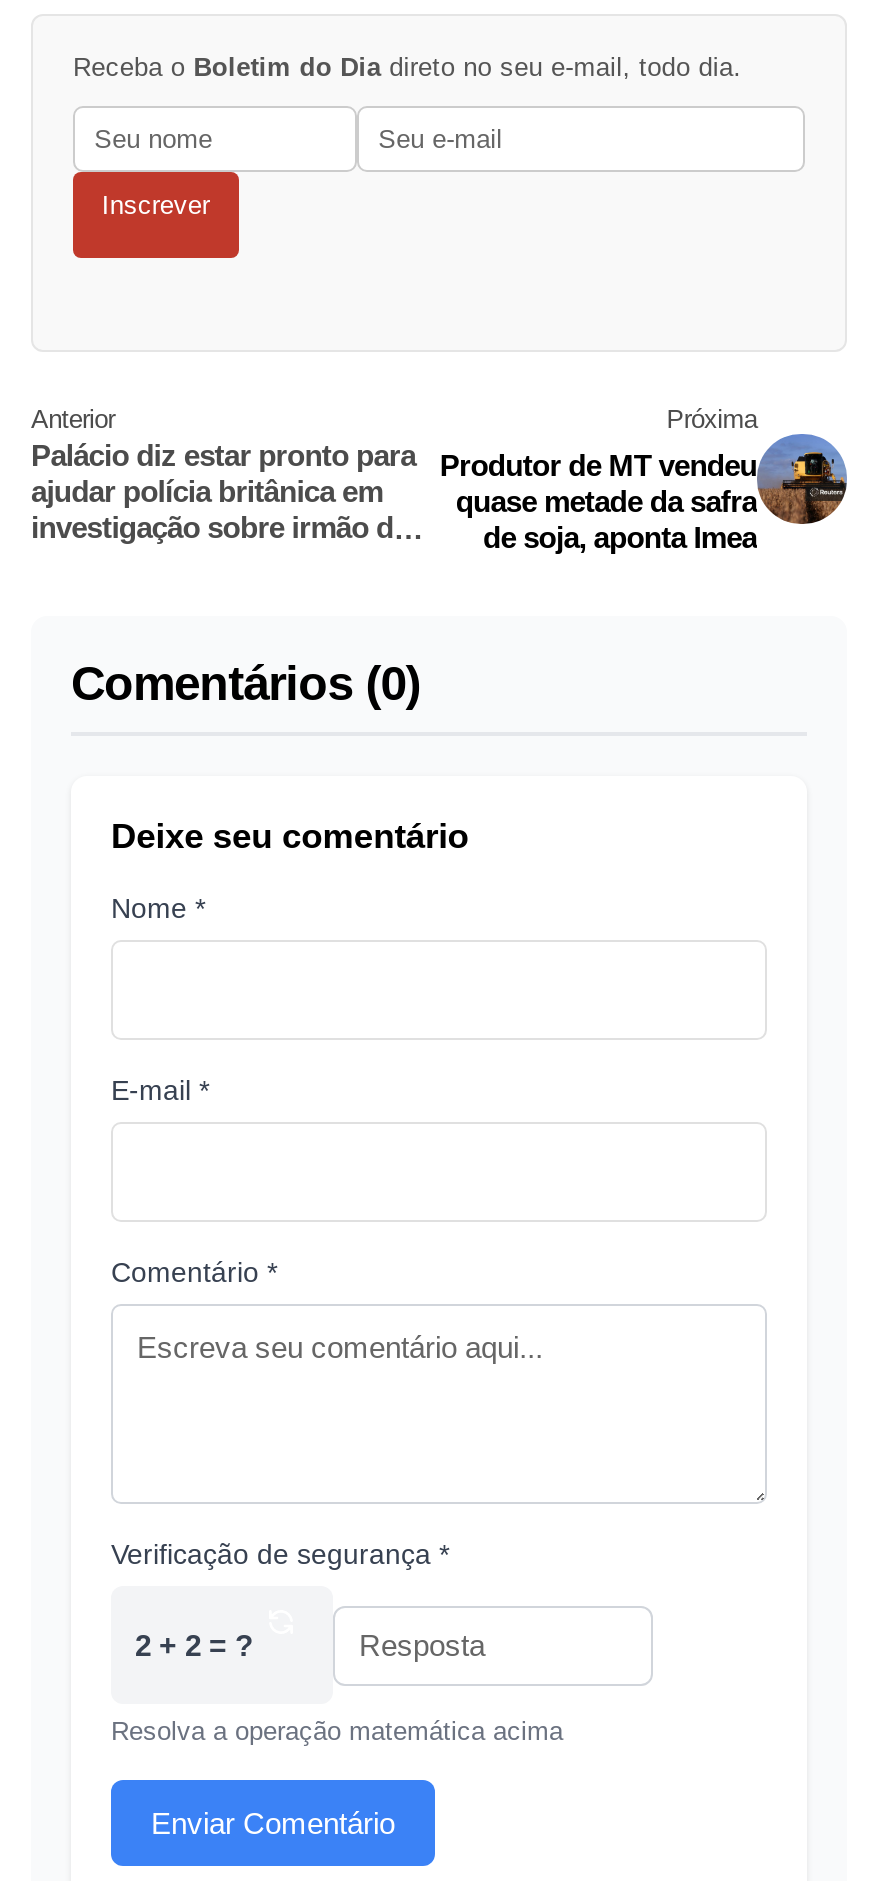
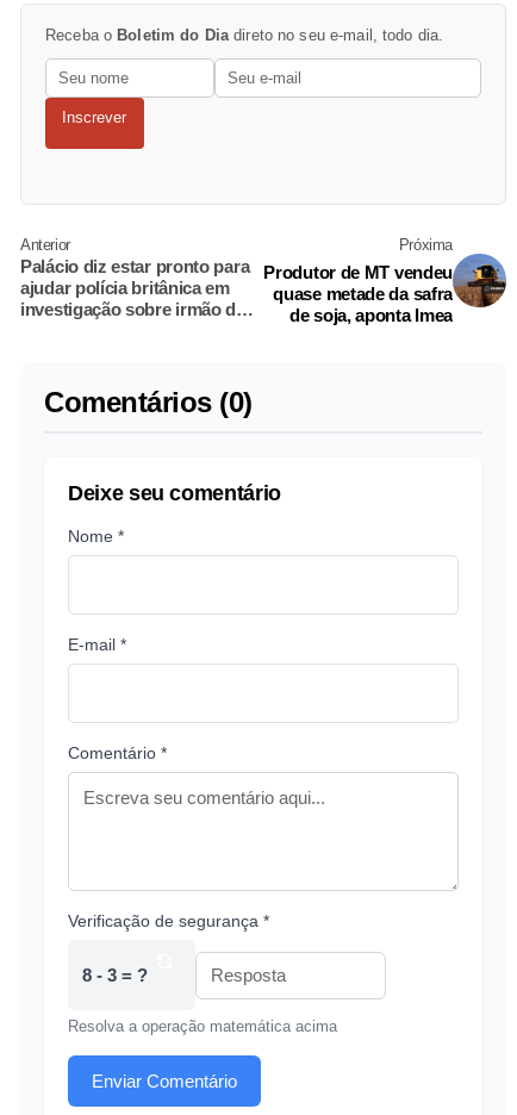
- 2 + 2 = ?
+ 8 - 3 = ?
